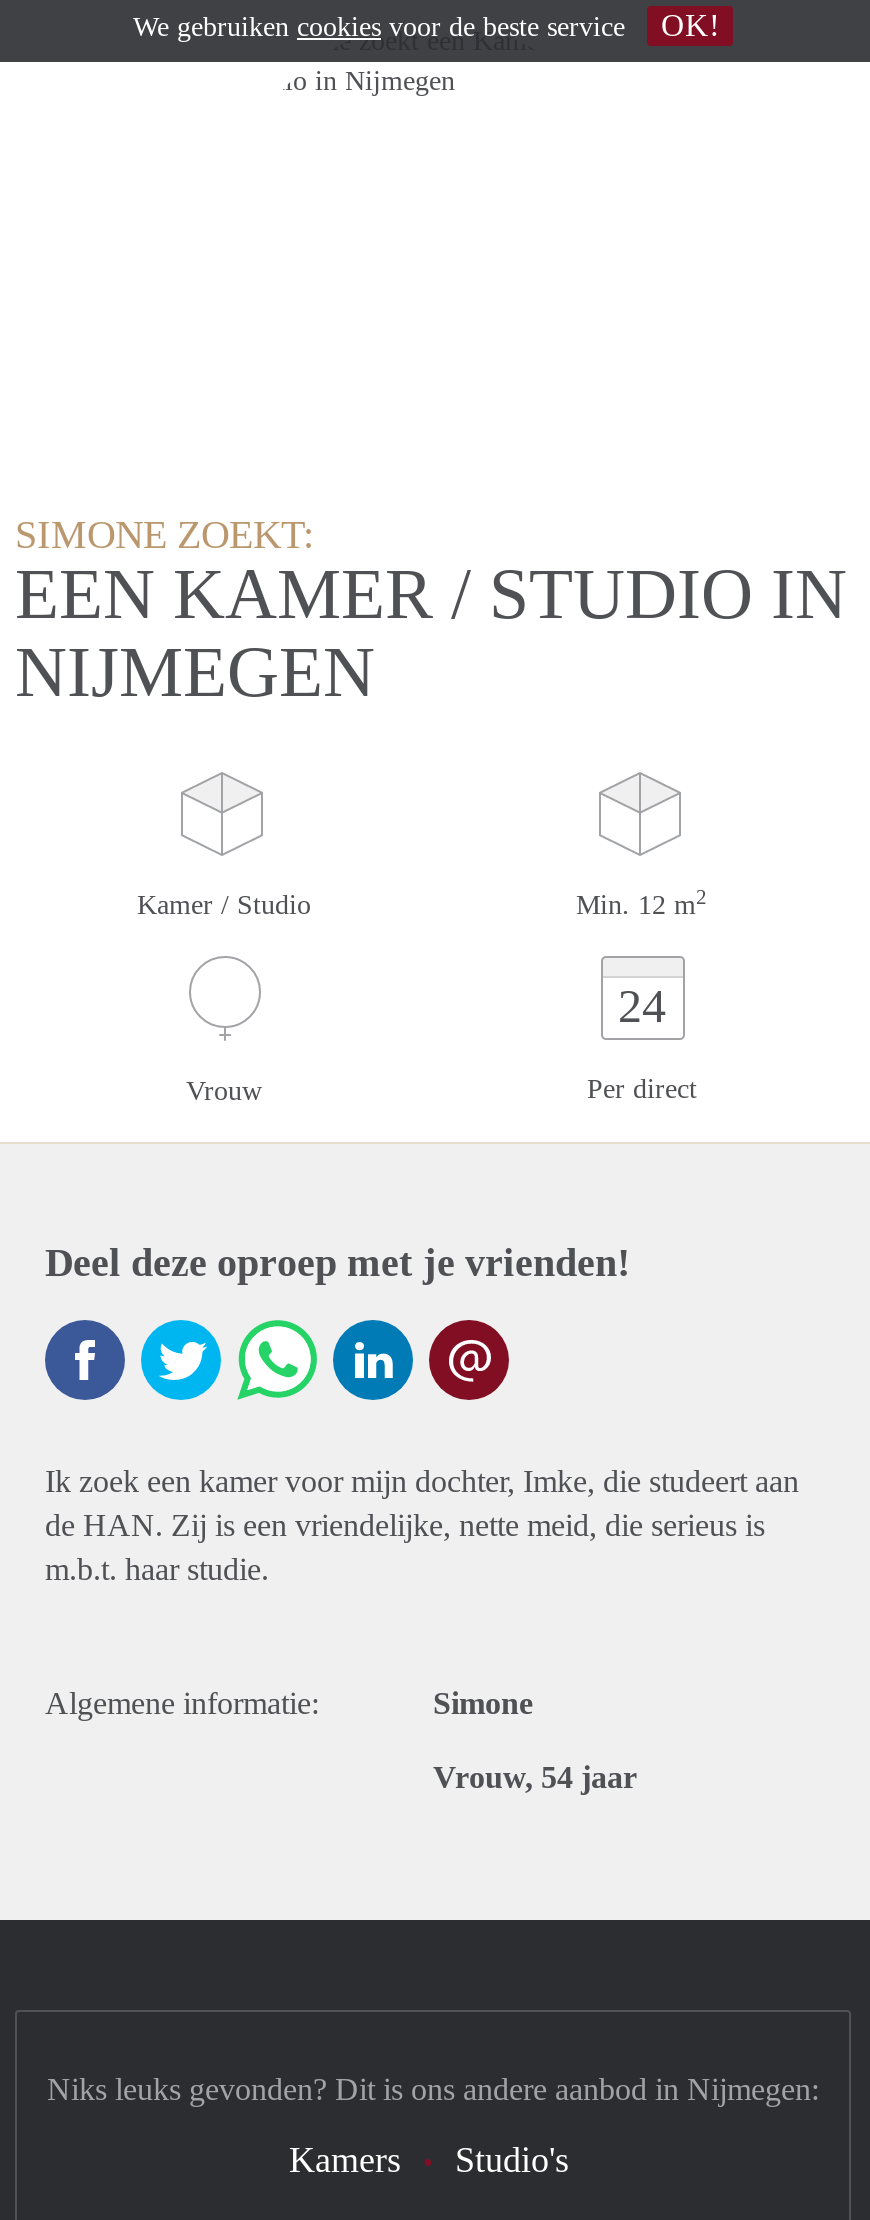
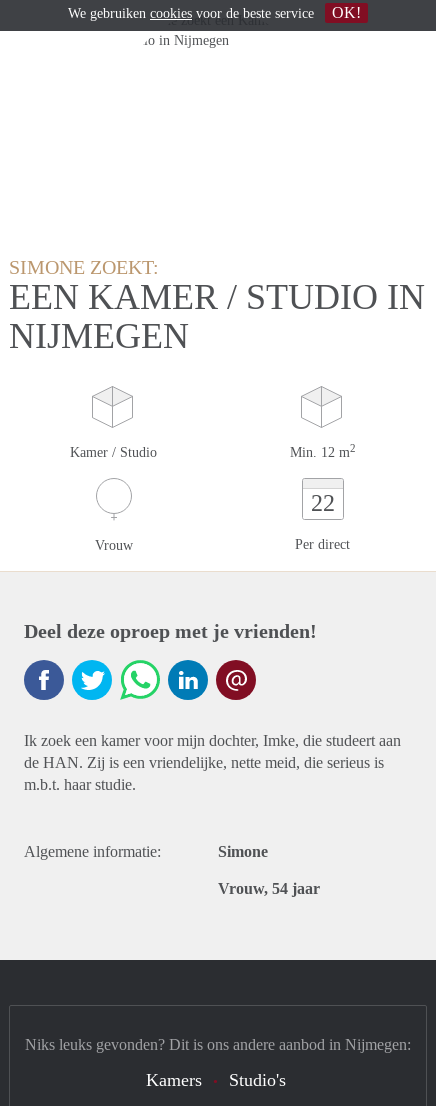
- 24
+ 22
